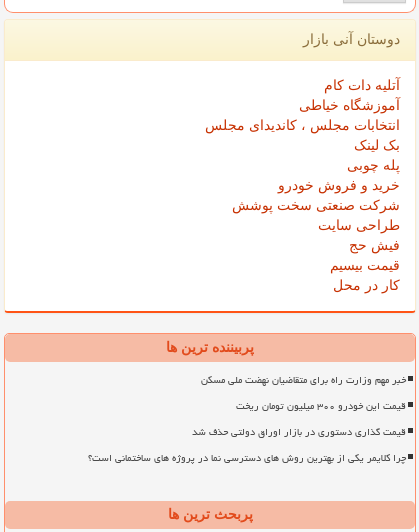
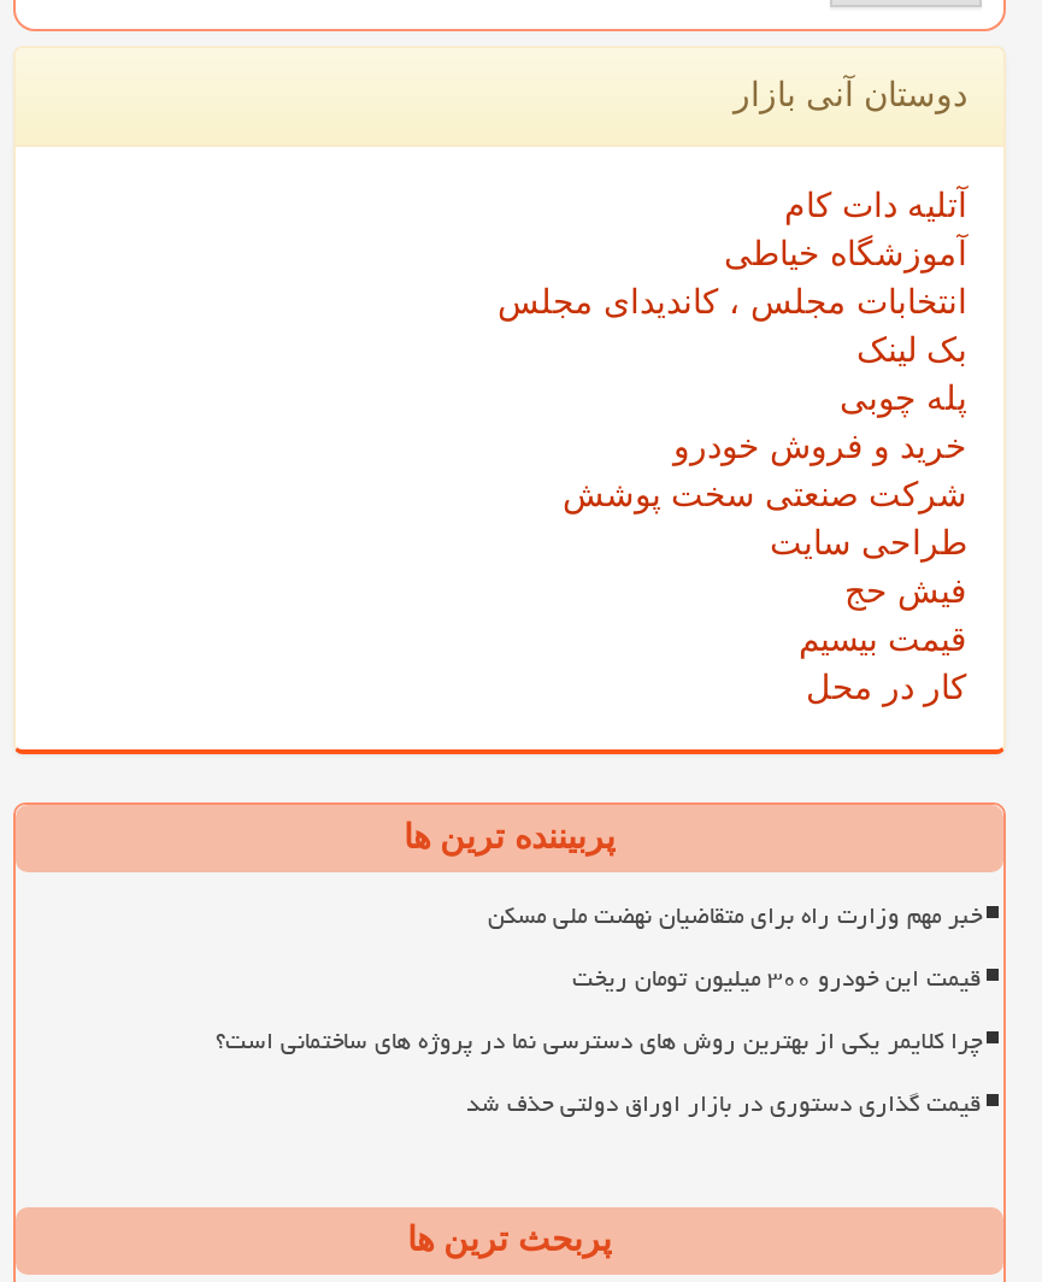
moved down: قیمت گذاری دستوری در بازار اوراق دولتی حذف شد

moved up: چرا کلایمر یکی از بهترین روش های دسترسی نما در پروژه های ساختمانی است؟
